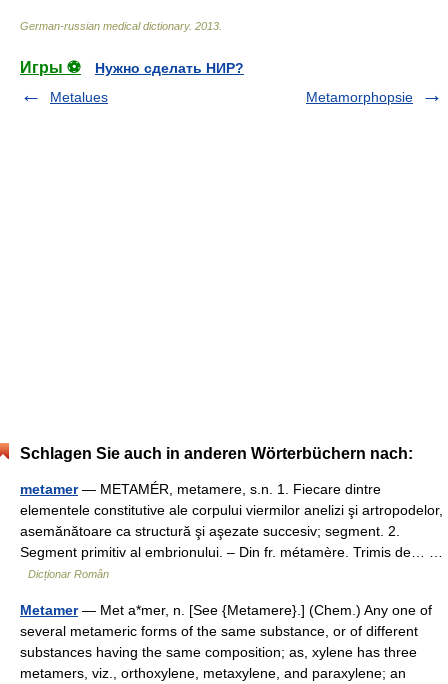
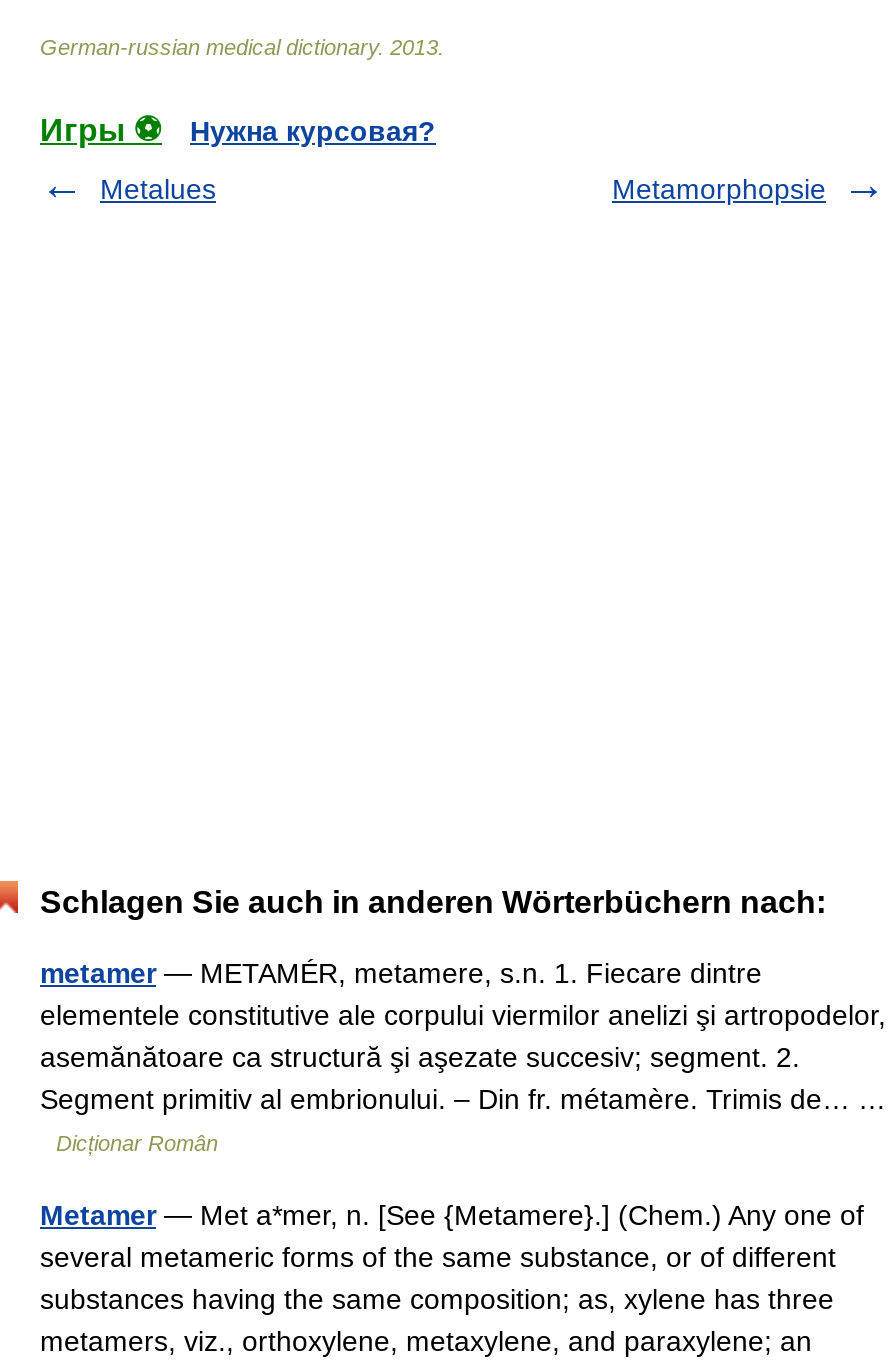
- Нужно сделать НИР?
+ Нужна курсовая?
